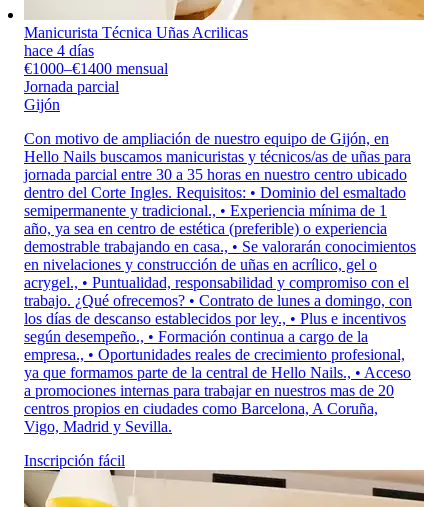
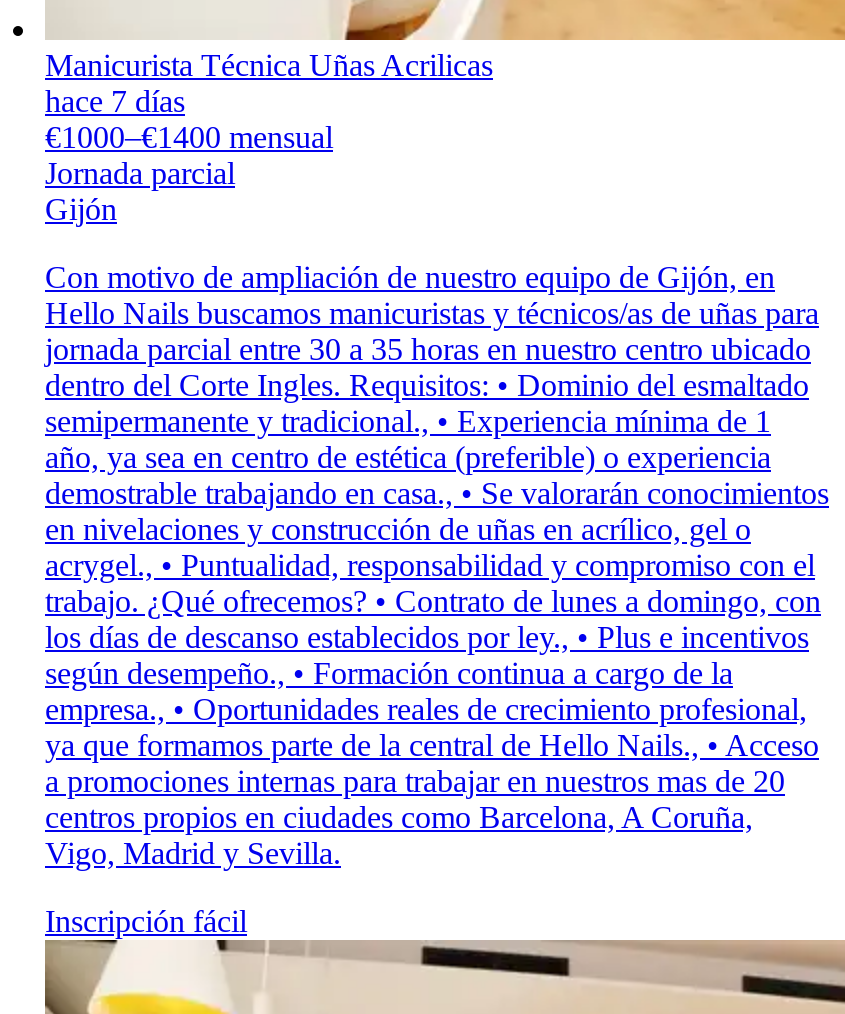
- hace 4 días
+ hace 7 días
